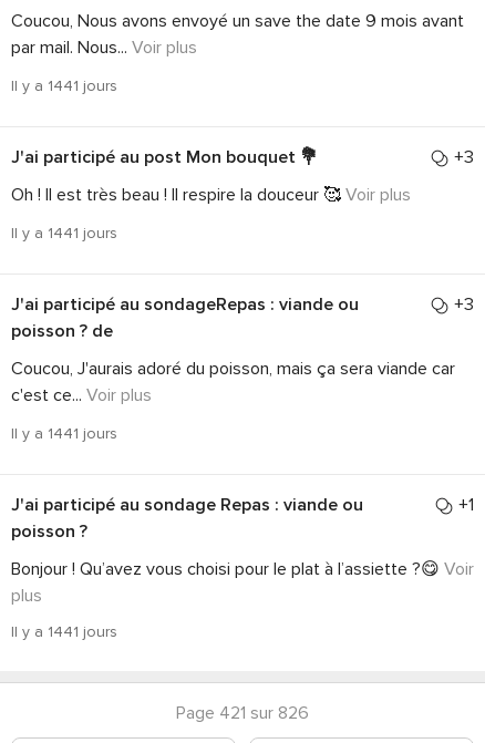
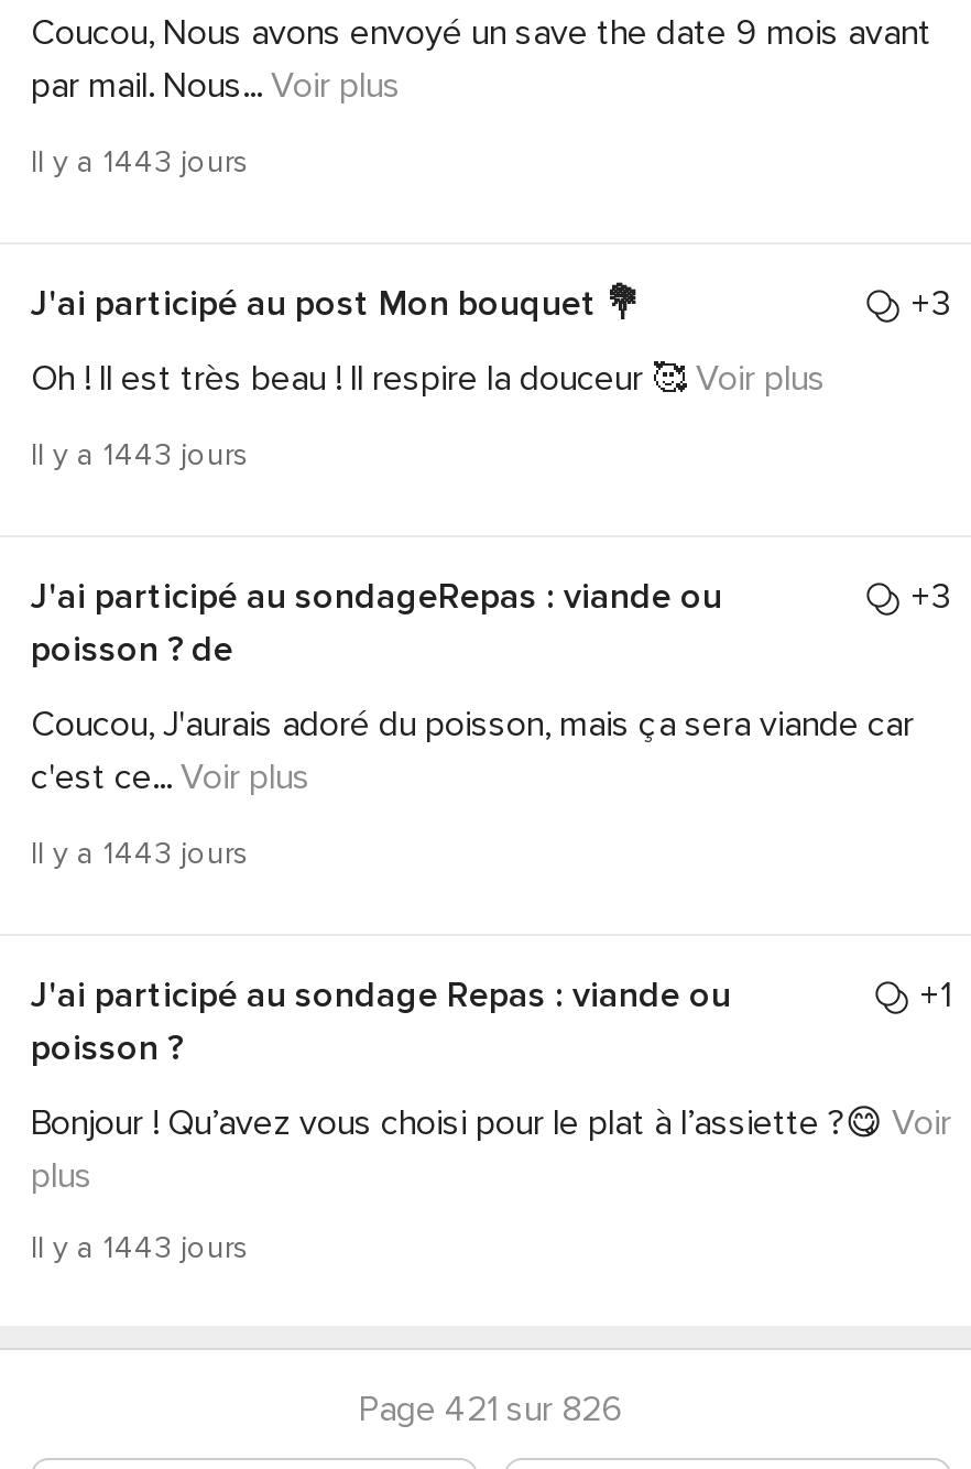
- Il y a 1441 jours
+ Il y a 1443 jours

- Il y a 1441 jours
+ Il y a 1443 jours

- Il y a 1441 jours
+ Il y a 1443 jours

- Il y a 1441 jours
+ Il y a 1443 jours
